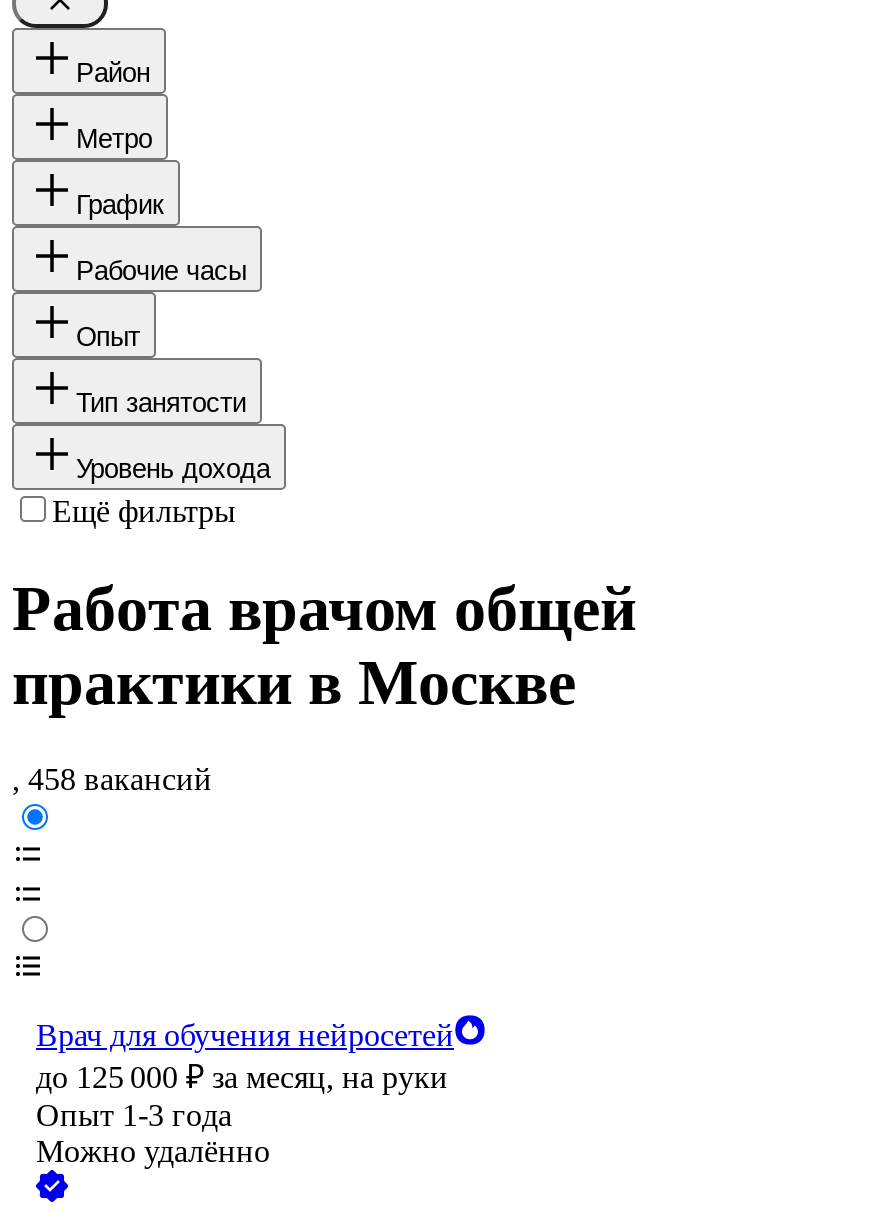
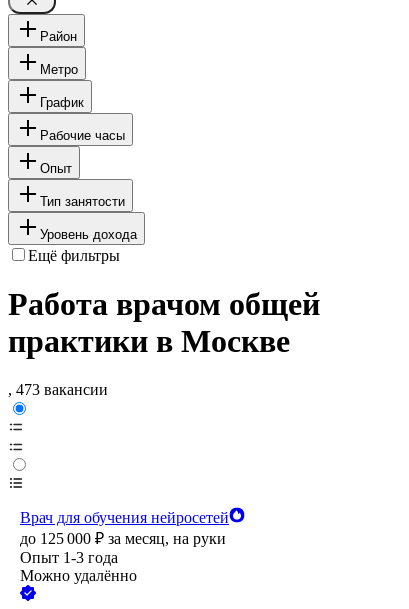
- , 458 вакансий
+ , 473 вакансии
